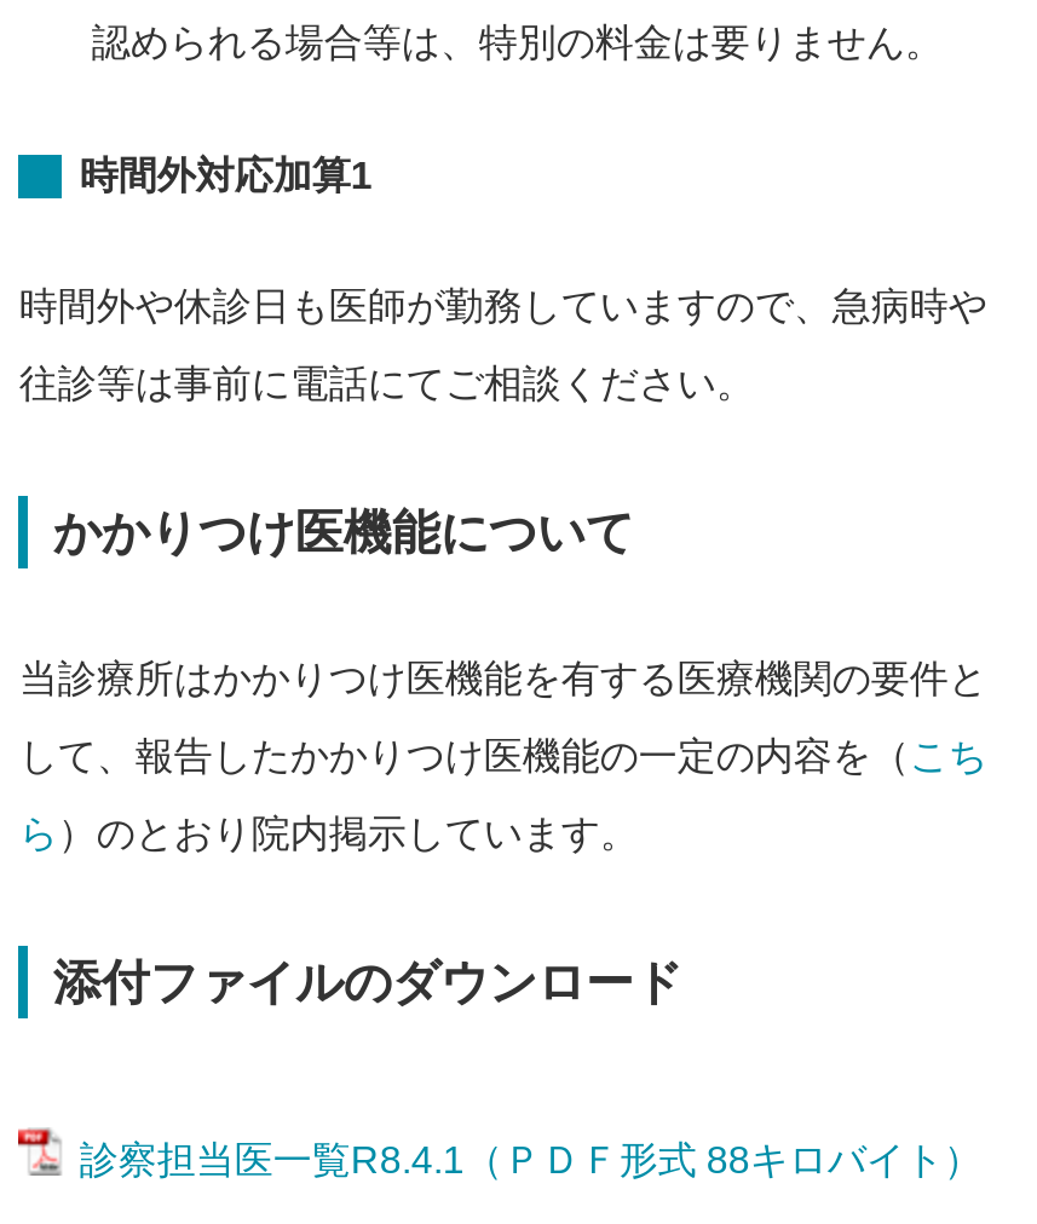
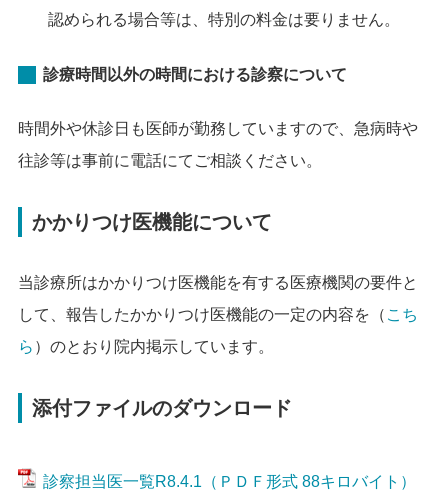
- 時間外対応加算1
+ 診療時間以外の時間における診察について
